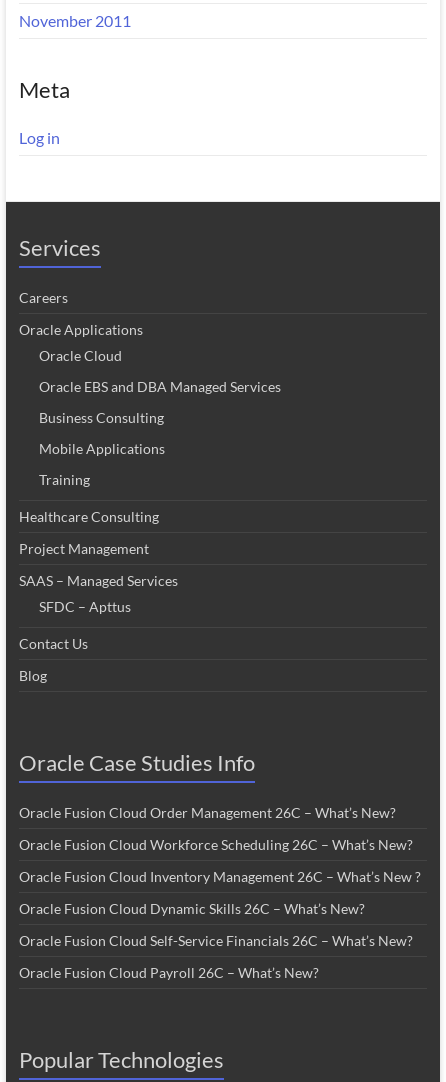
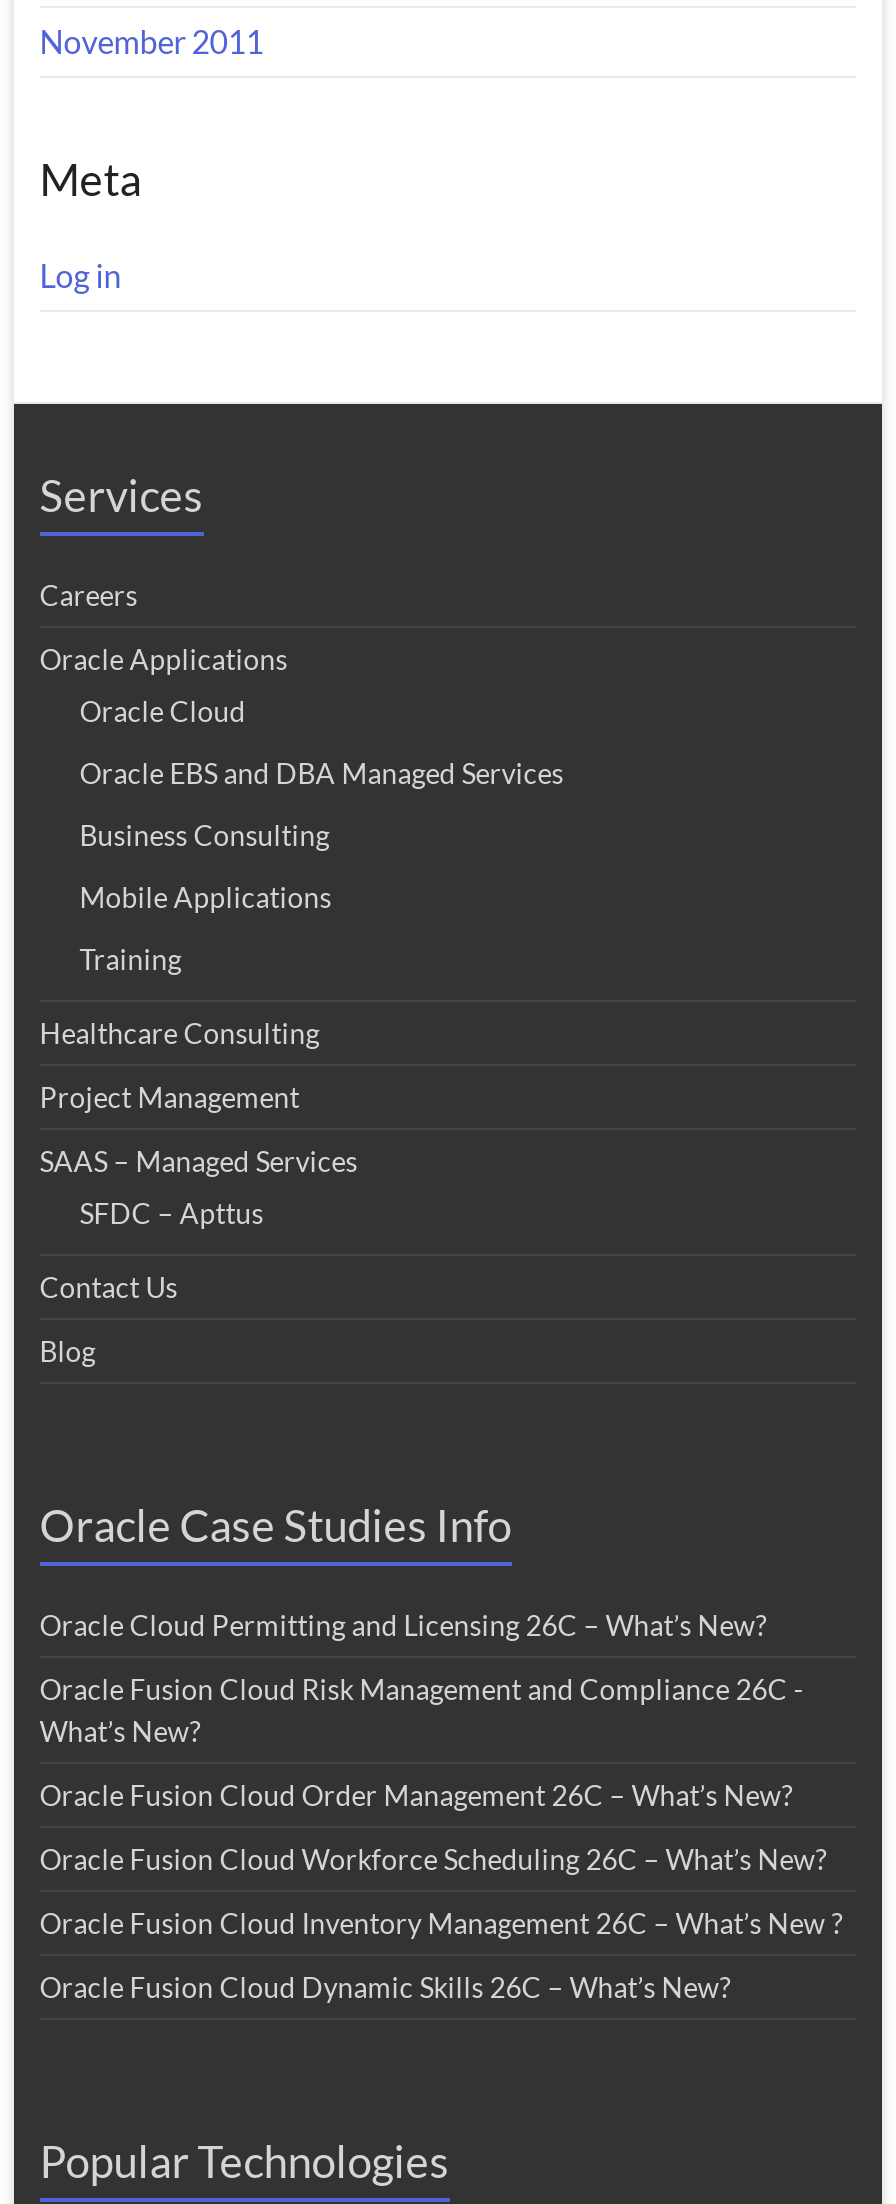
+ Oracle Cloud Permitting and Licensing 26C – What’s New?
+ Oracle Fusion Cloud Risk Management and Compliance 26C -
+ What’s New?

moved down: Oracle Fusion Cloud Order Management 26C – What’s New? | Oracle Fusion Cloud Workforce Scheduling 26C – What’s New? | Oracle Fusion Cloud Inventory Management 26C – What’s New ? | Oracle Fusion Cloud Dynamic Skills 26C – What’s New?

- Oracle Fusion Cloud Self-Service Financials 26C – What’s New?
- Oracle Fusion Cloud Payroll 26C – What’s New?
